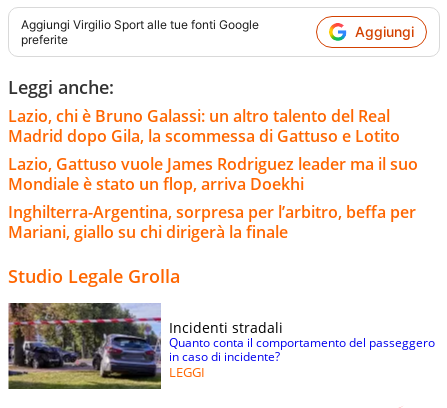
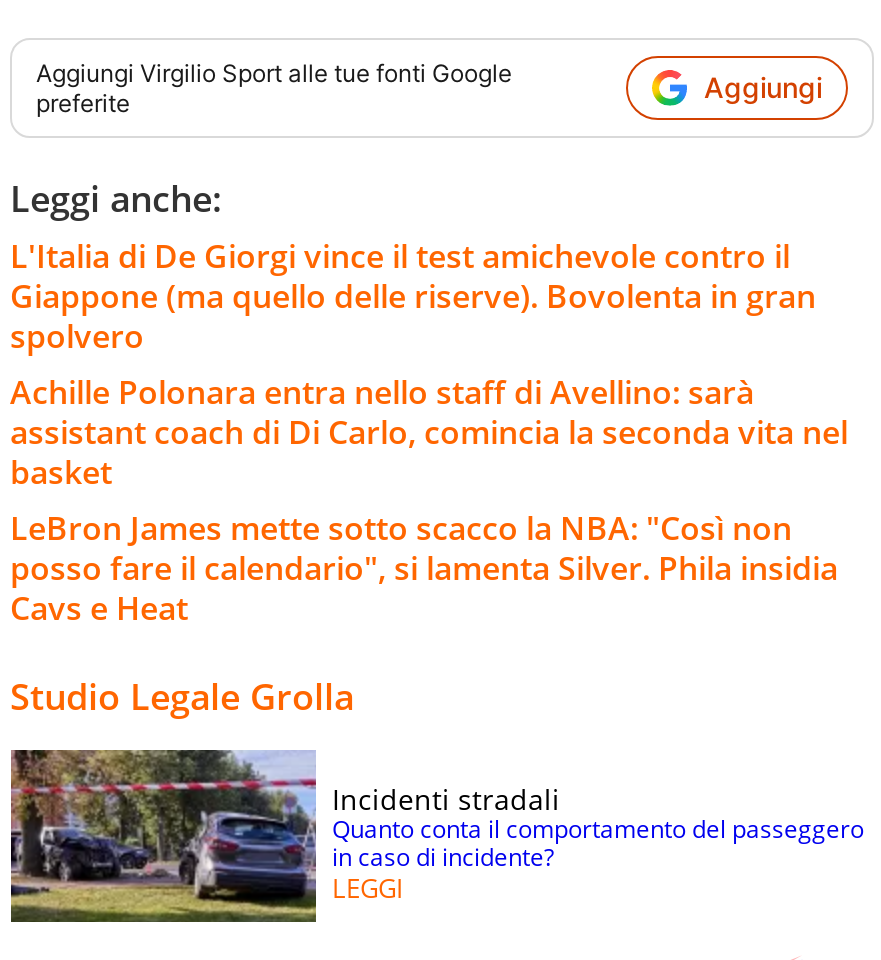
- Lazio, chi è Bruno Galassi: un altro talento del Real
- Madrid dopo Gila, la scommessa di Gattuso e Lotito
- Lazio, Gattuso vuole James Rodriguez leader ma il suo
- Mondiale è stato un flop, arriva Doekhi
- Inghilterra-Argentina, sorpresa per l’arbitro, beffa per
- Mariani, giallo su chi dirigerà la finale
+ L'Italia di De Giorgi vince il test amichevole contro il
+ Giappone (ma quello delle riserve). Bovolenta in gran
+ spolvero
+ Achille Polonara entra nello staff di Avellino: sarà
+ assistant coach di Di Carlo, comincia la seconda vita nel
+ basket
+ LeBron James mette sotto scacco la NBA: "Così non
+ posso fare il calendario", si lamenta Silver. Phila insidia
+ Cavs e Heat
